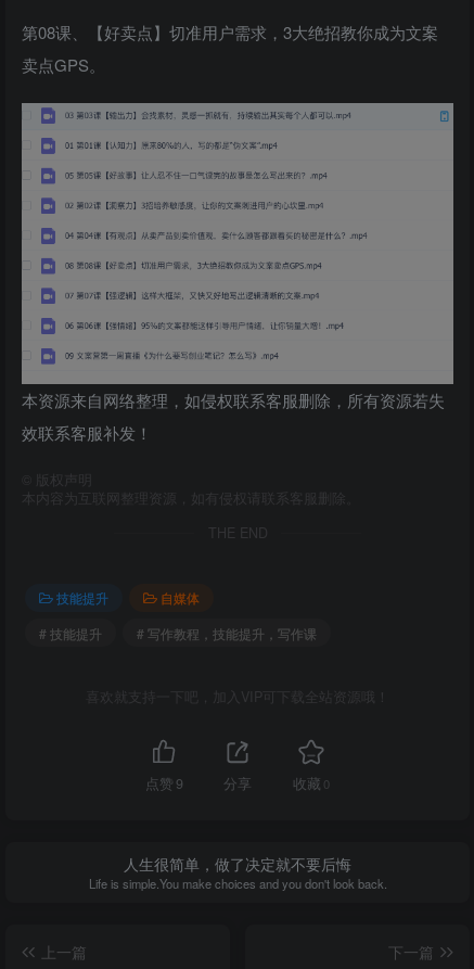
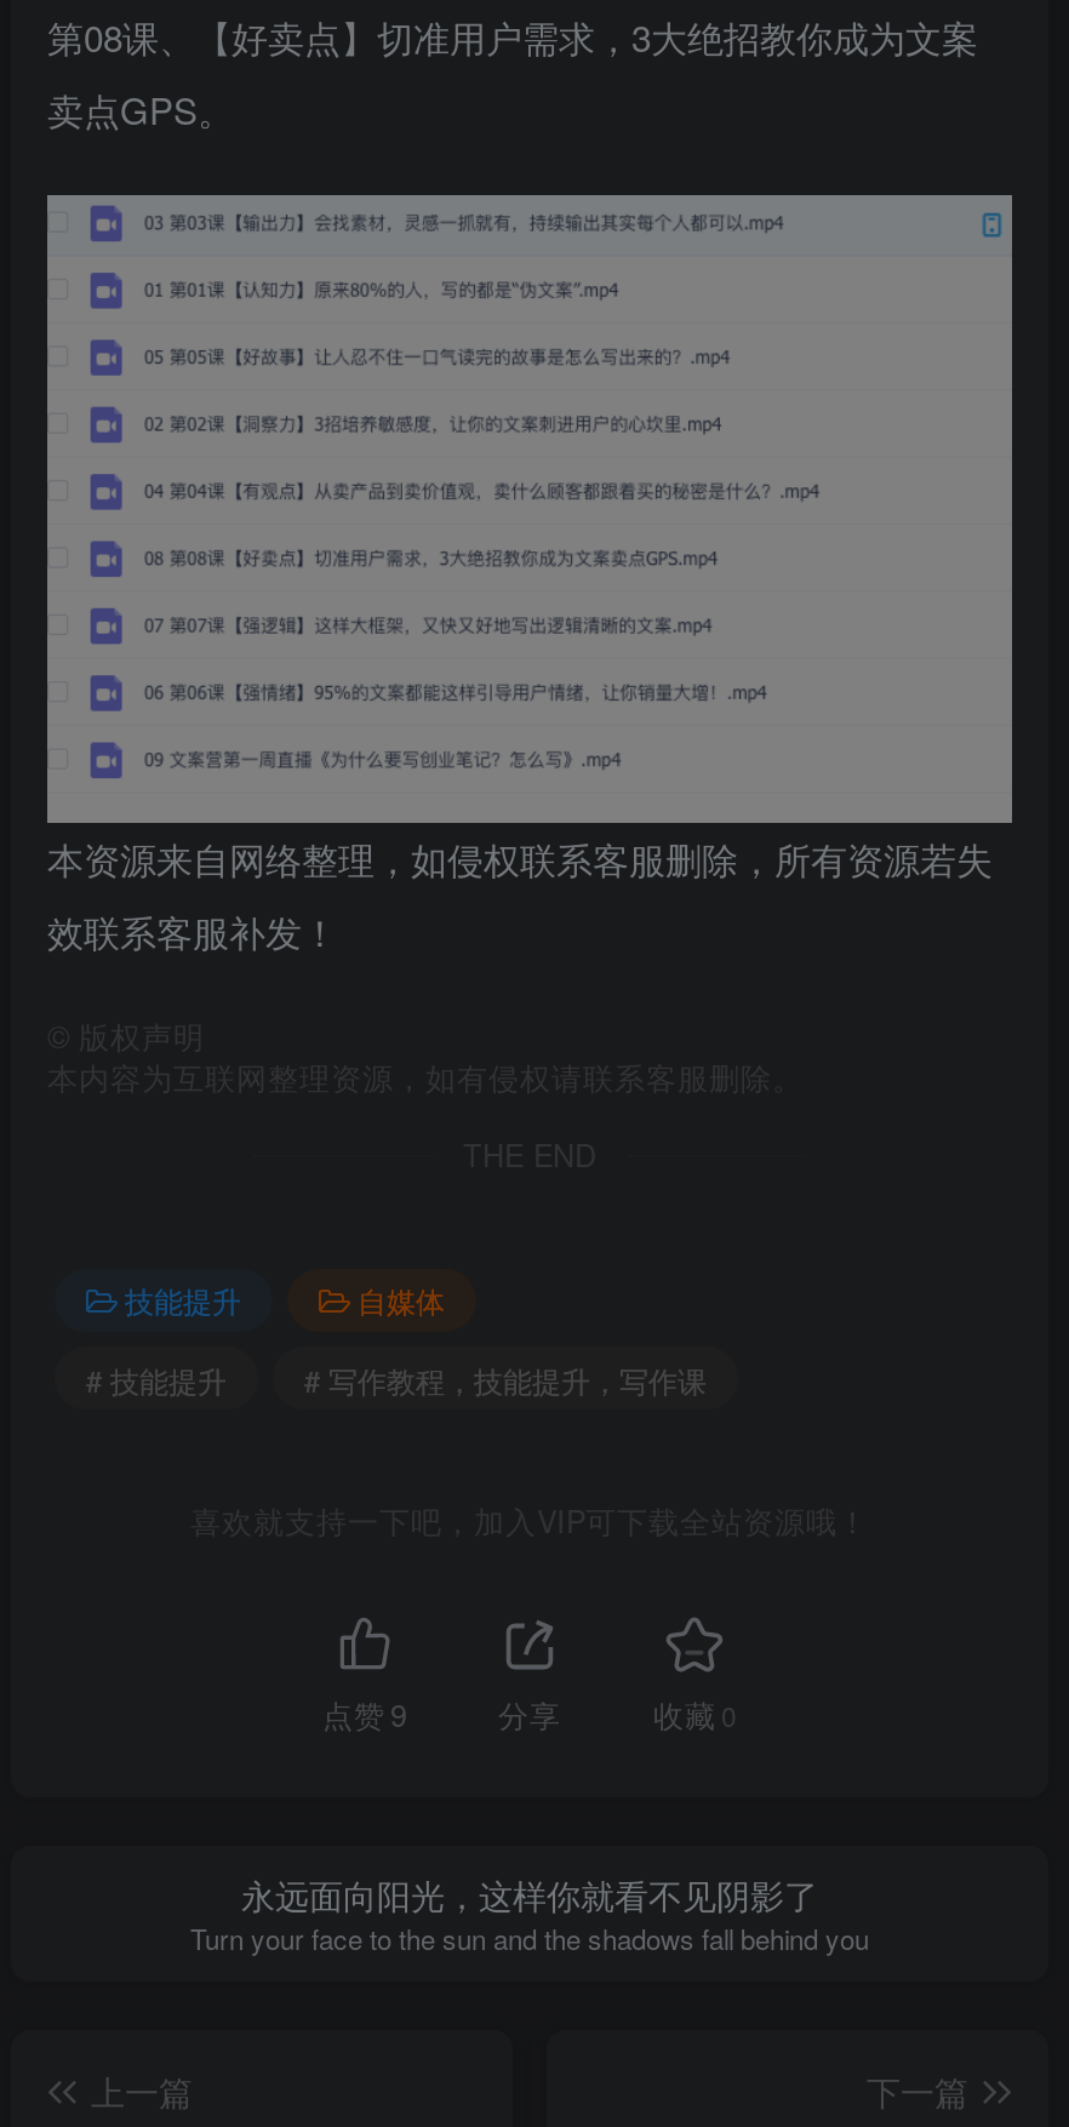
- 人生很简单，做了决定就不要后悔
- Life is simple.You make choices and you don't look back.
+ 永远面向阳光，这样你就看不见阴影了
+ Turn your face to the sun and the shadows fall behind you
